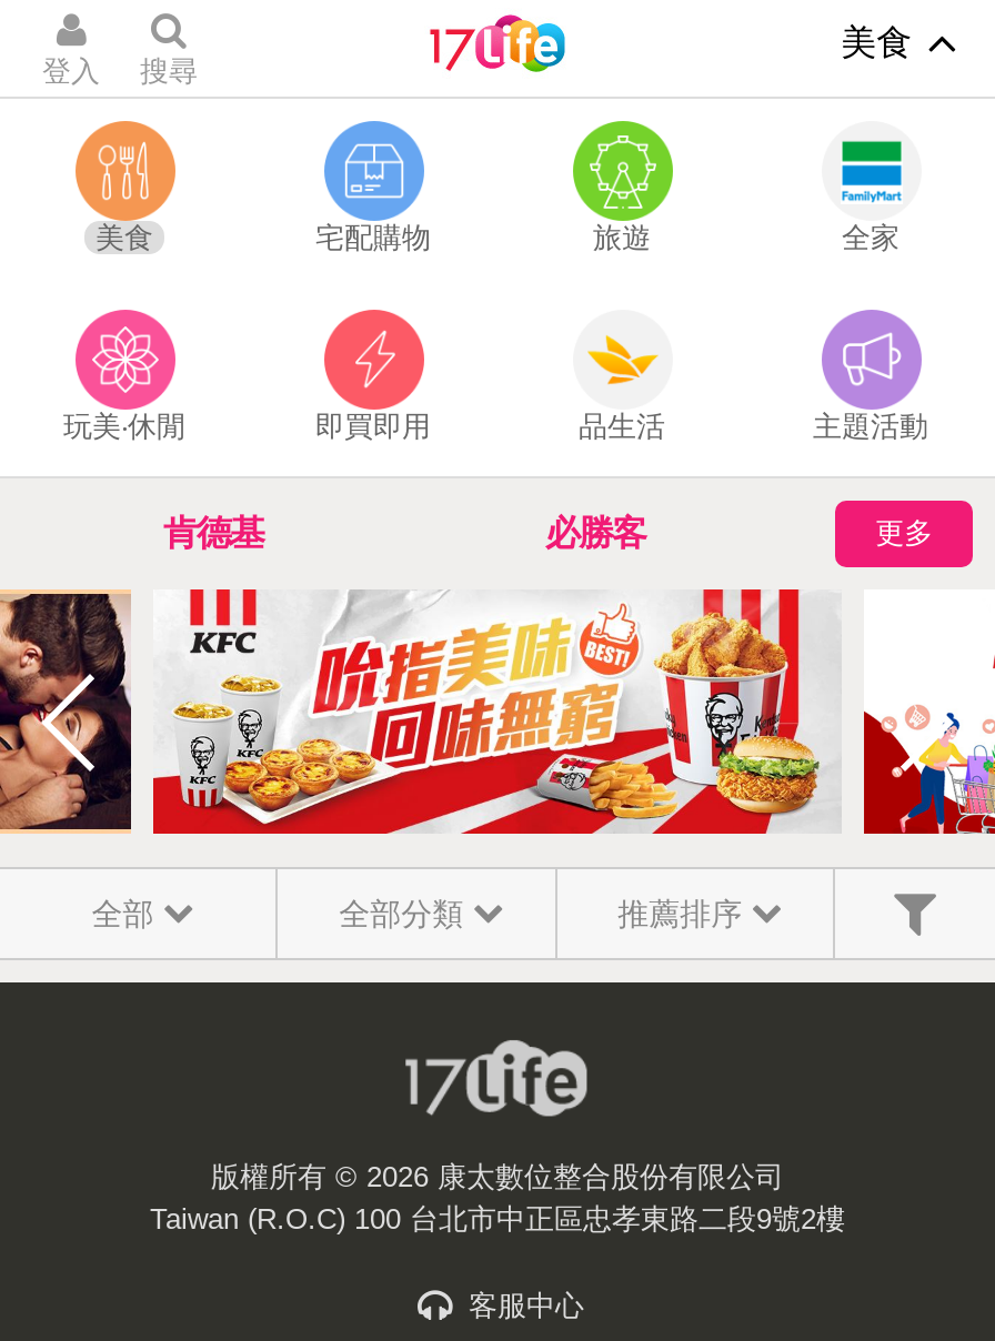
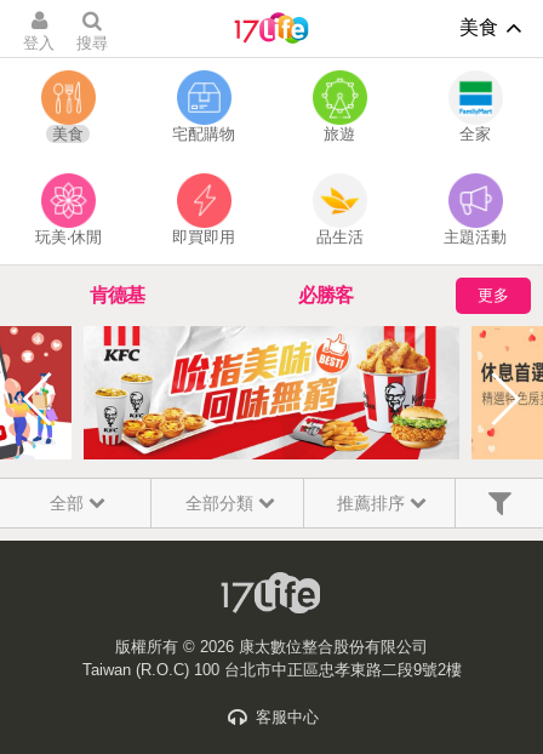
- [image]
+ [image]

- [image]
+ [image]
